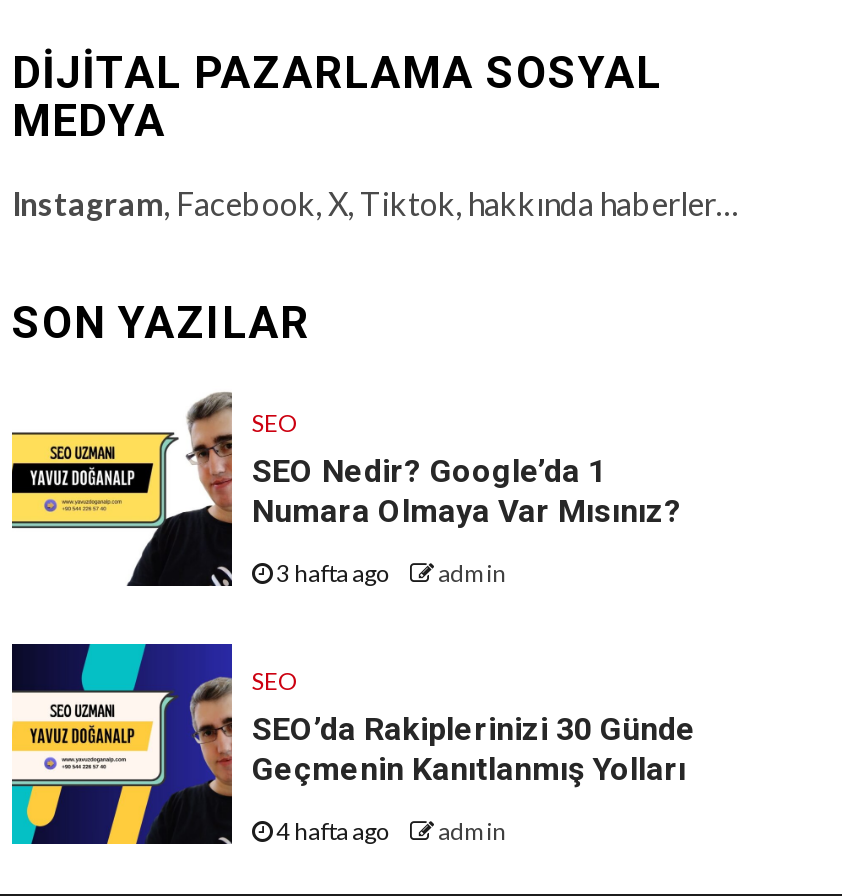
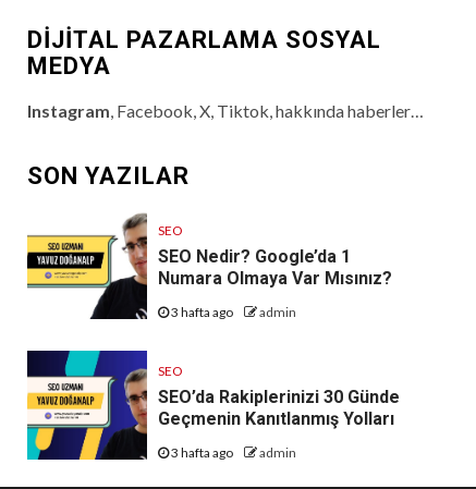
- 4 hafta ago admin
+ 3 hafta ago admin
